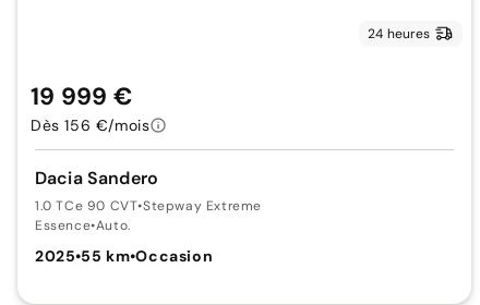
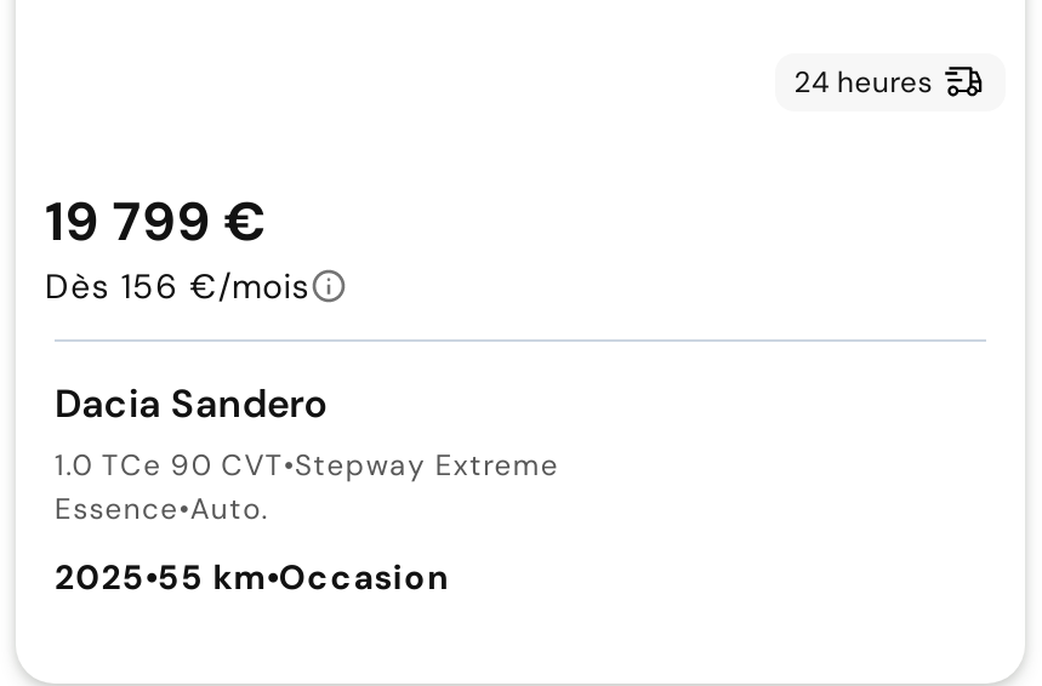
- 19 999 €
+ 19 799 €
